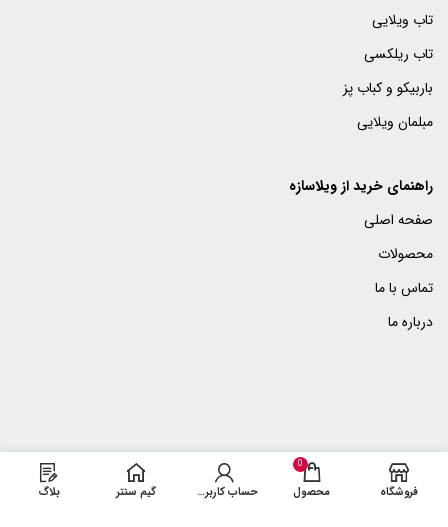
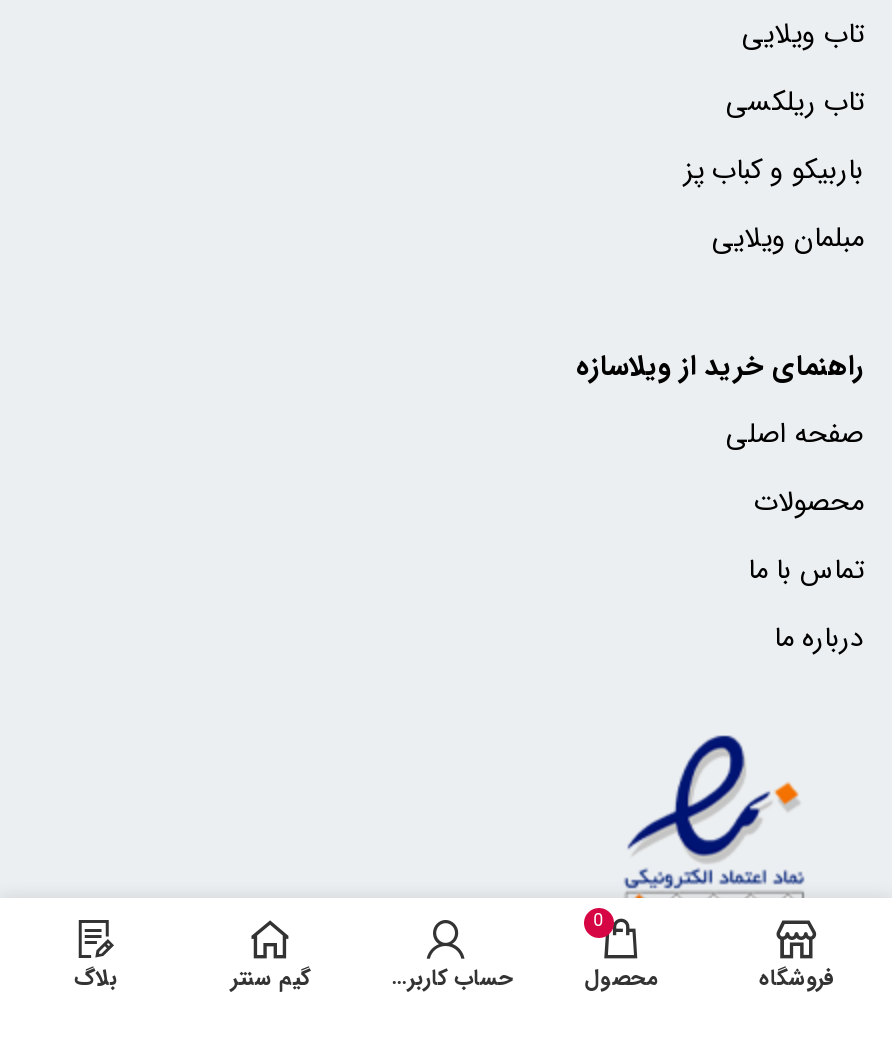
+ [image]
